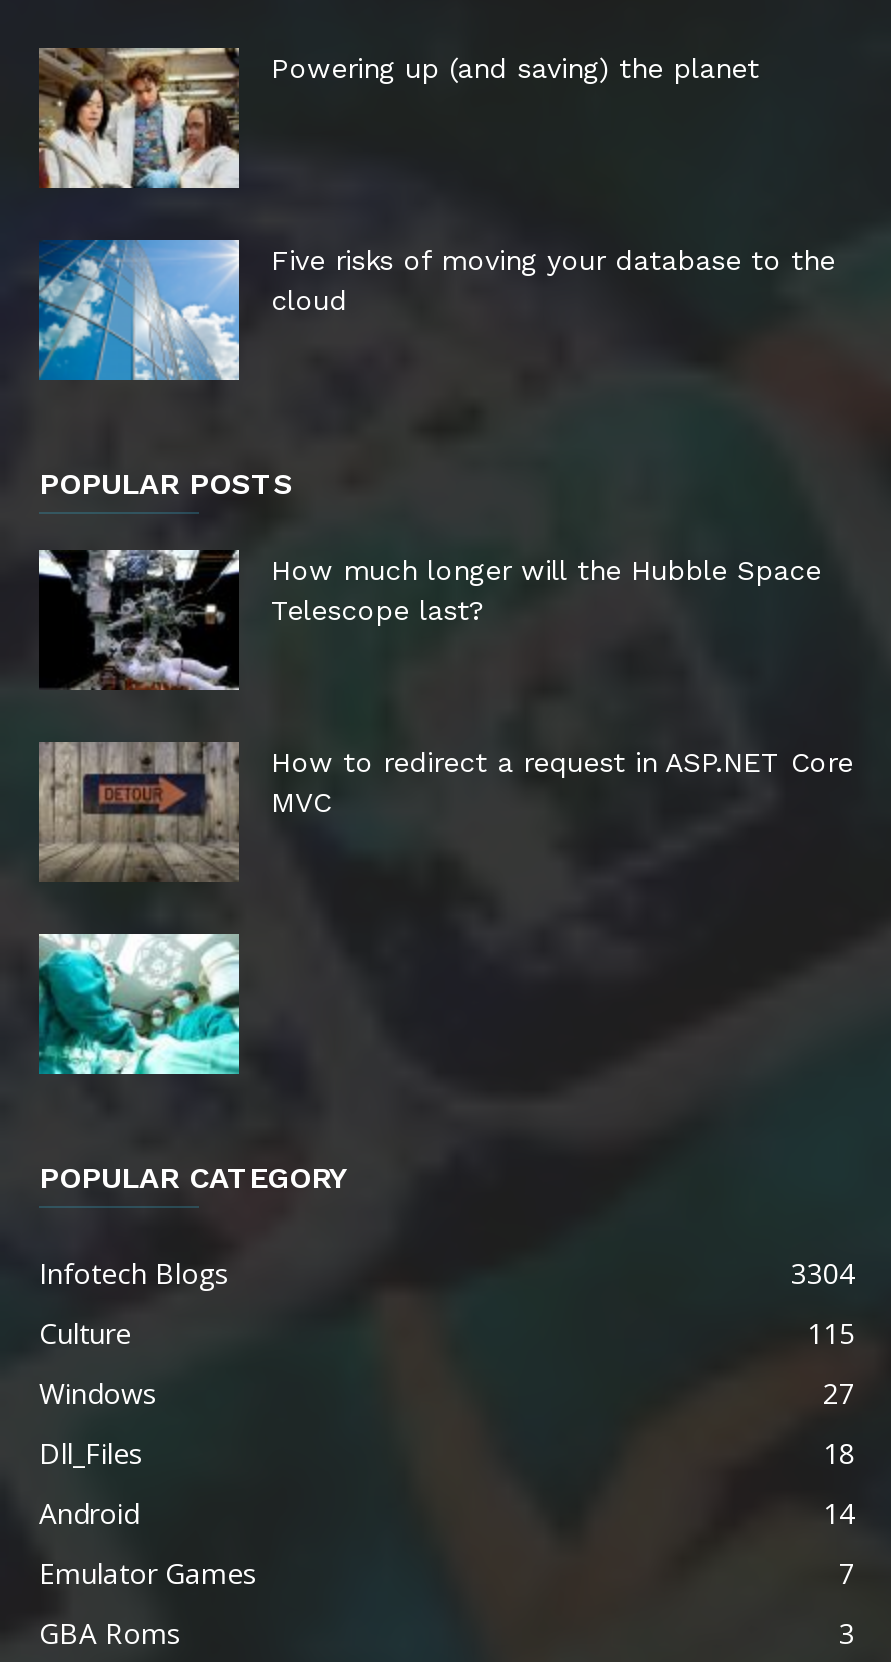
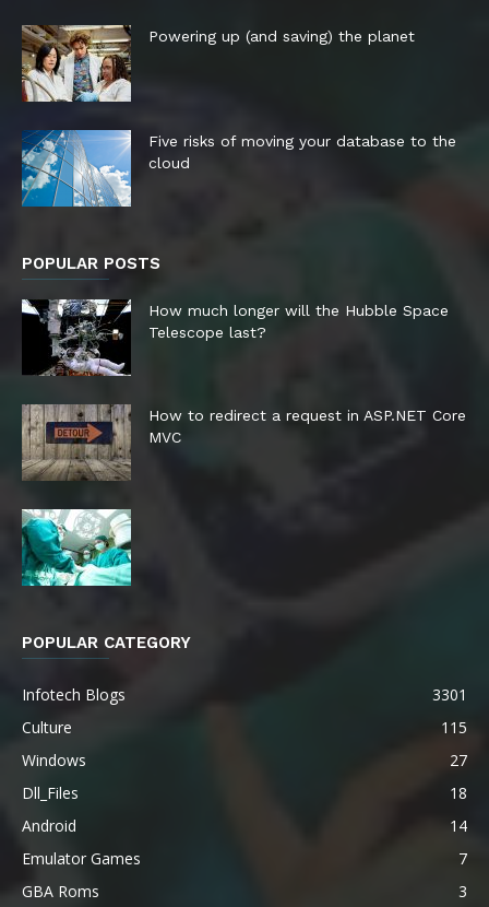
- 3304
+ 3301
